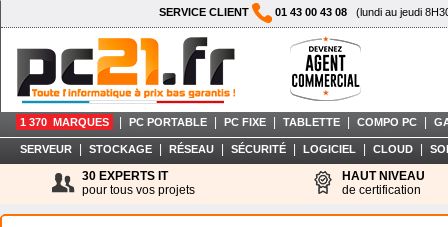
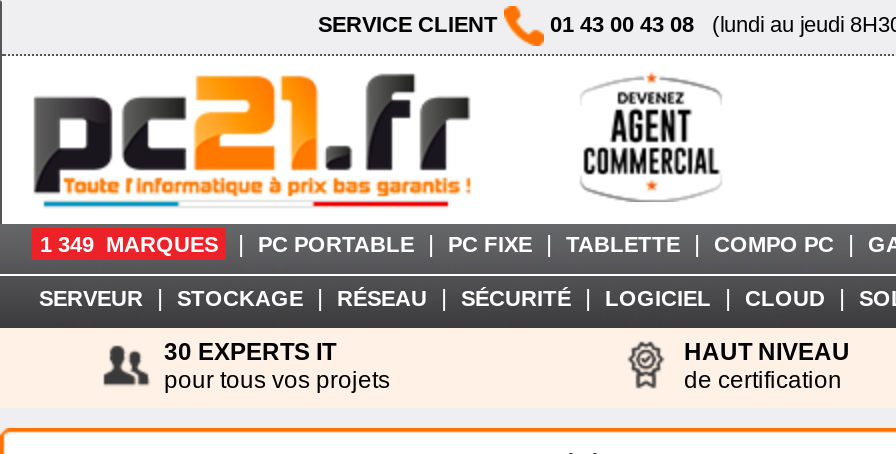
- 1 370 MARQUES
+ 1 349 MARQUES
